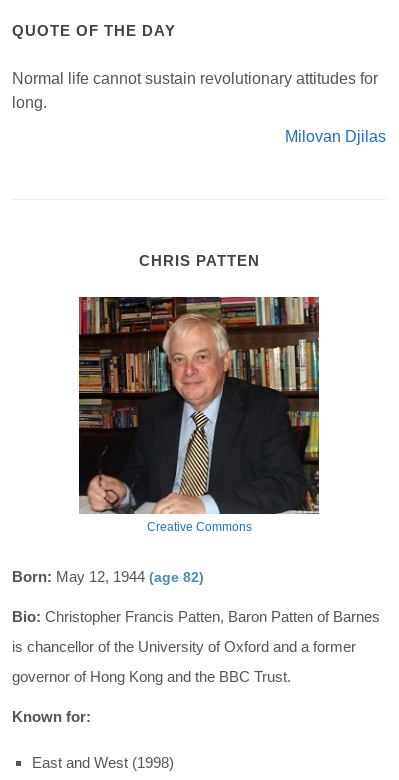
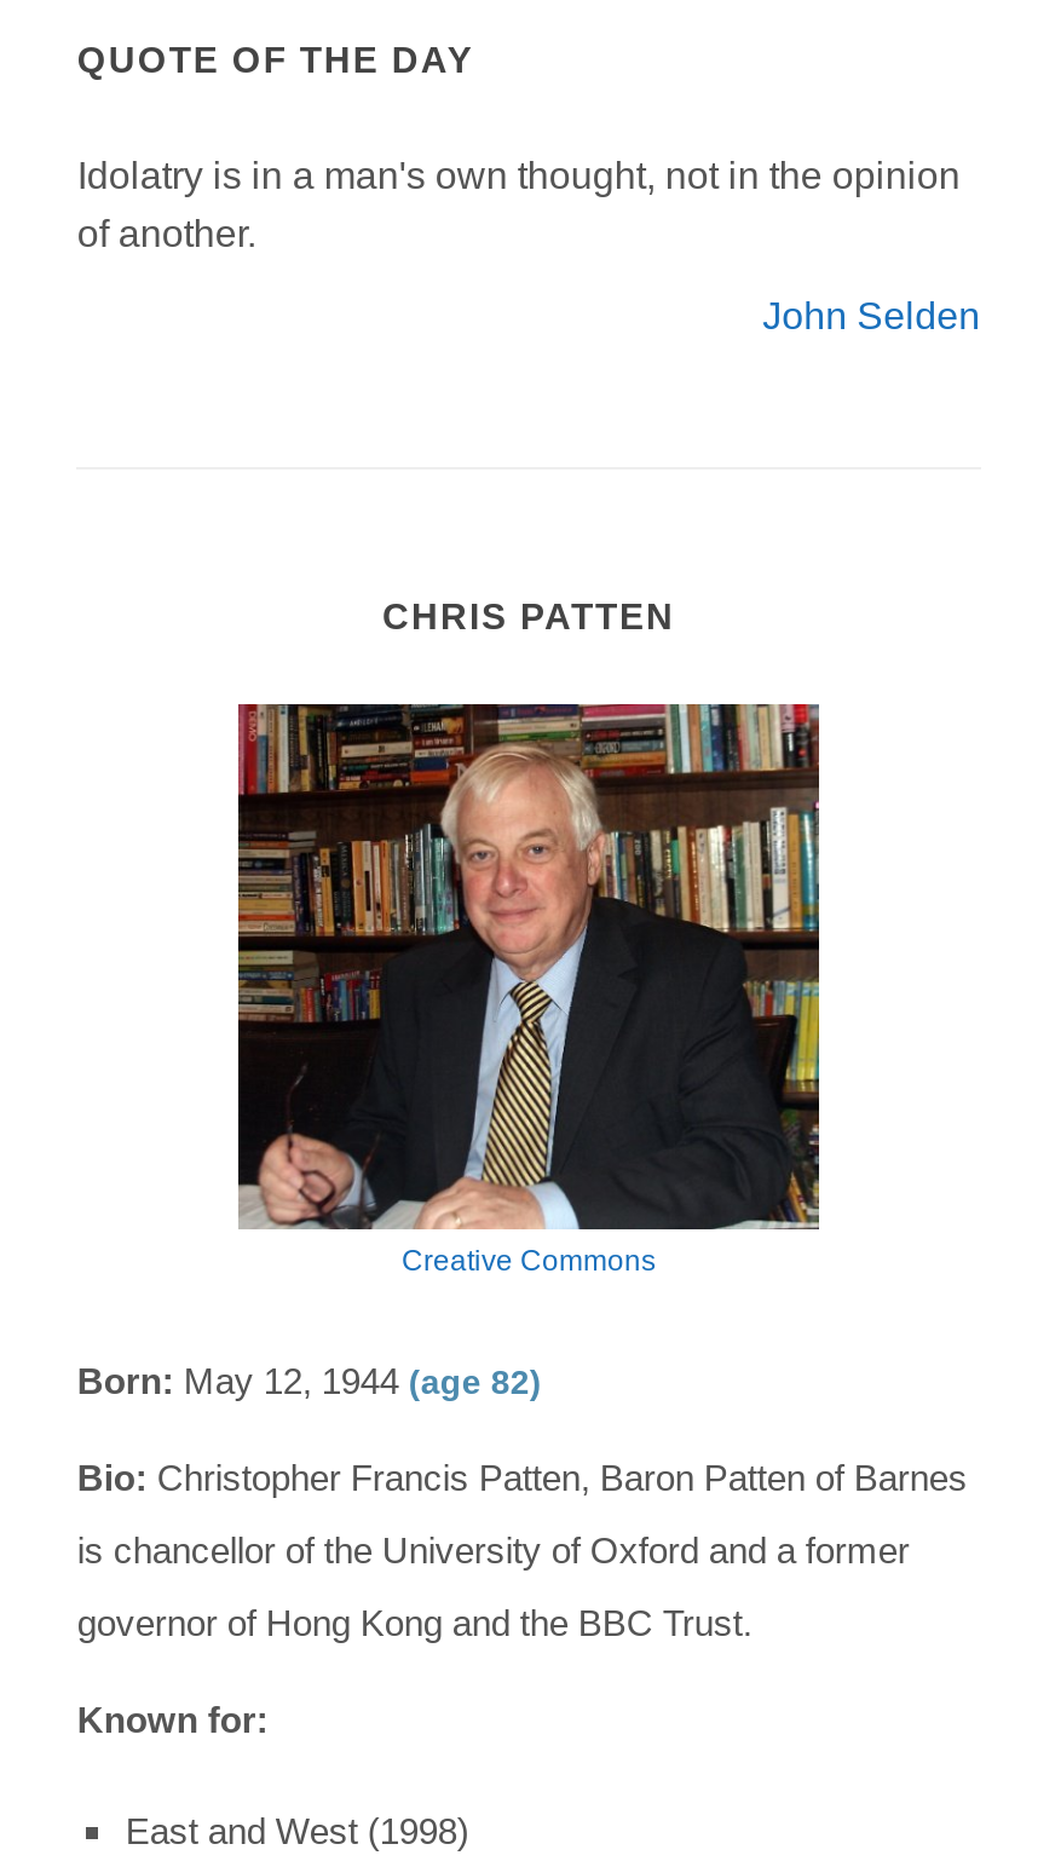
- Normal life cannot sustain revolutionary attitudes for
- long.
+ Idolatry is in a man's own thought, not in the opinion
+ of another.

- Milovan Djilas
+ John Selden
